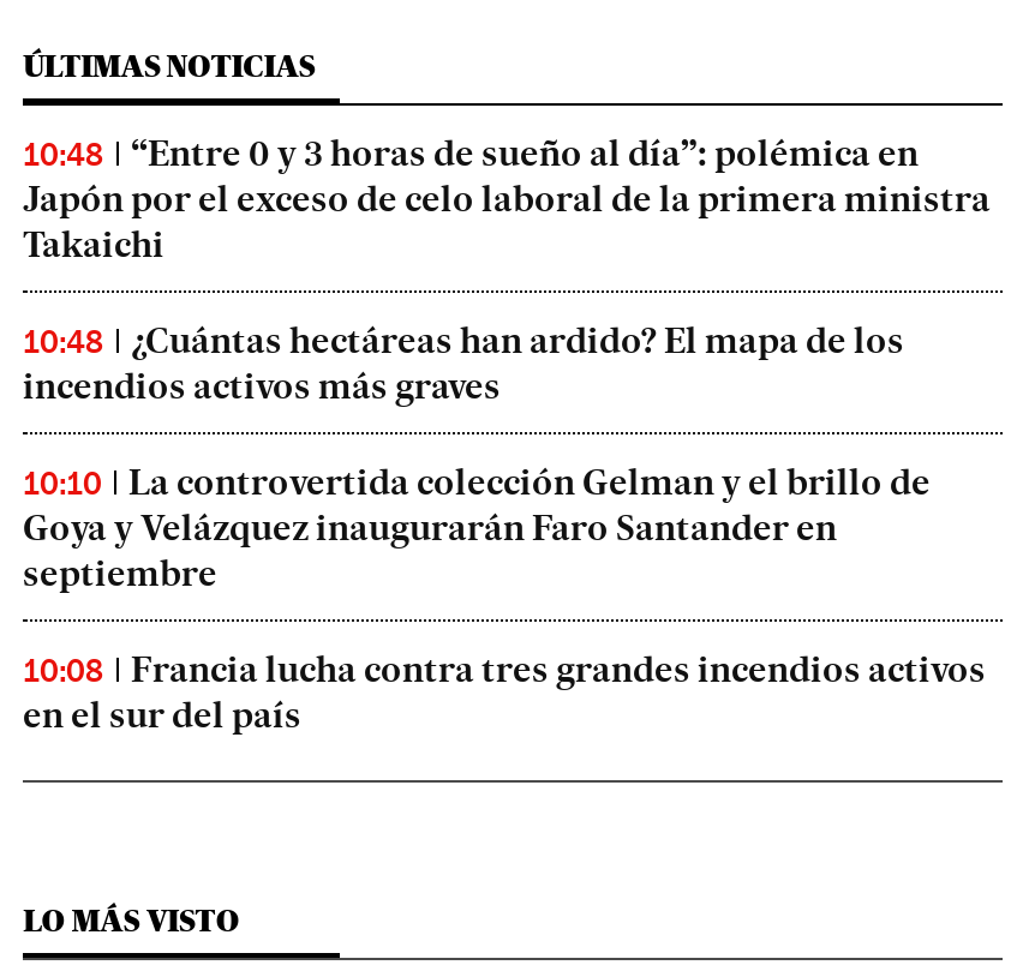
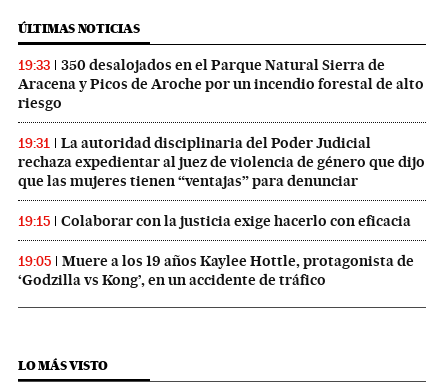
- 10:48
- “Entre 0 y 3 horas de sueño al día”: polémica en
- Japón por el exceso de celo laboral de la primera ministra
- Takaichi
+ 19:33
+ 350 desalojados en el Parque Natural Sierra de
+ Aracena y Picos de Aroche por un incendio forestal de alto
+ riesgo

- 10:48
- ¿Cuántas hectáreas han ardido? El mapa de los
- incendios activos más graves
+ 19:31
+ La autoridad disciplinaria del Poder Judicial
+ rechaza expedientar al juez de violencia de género que dijo
+ que las mujeres tienen “ventajas” para denunciar

- 10:10
- La controvertida colección Gelman y el brillo de
- Goya y Velázquez inaugurarán Faro Santander en
- septiembre
+ 19:15
+ Colaborar con la justicia exige hacerlo con eficacia

- 10:08
- Francia lucha contra tres grandes incendios activos
- en el sur del país
+ 19:05
+ Muere a los 19 años Kaylee Hottle, protagonista de
+ ‘Godzilla vs Kong’, en un accidente de tráfico
